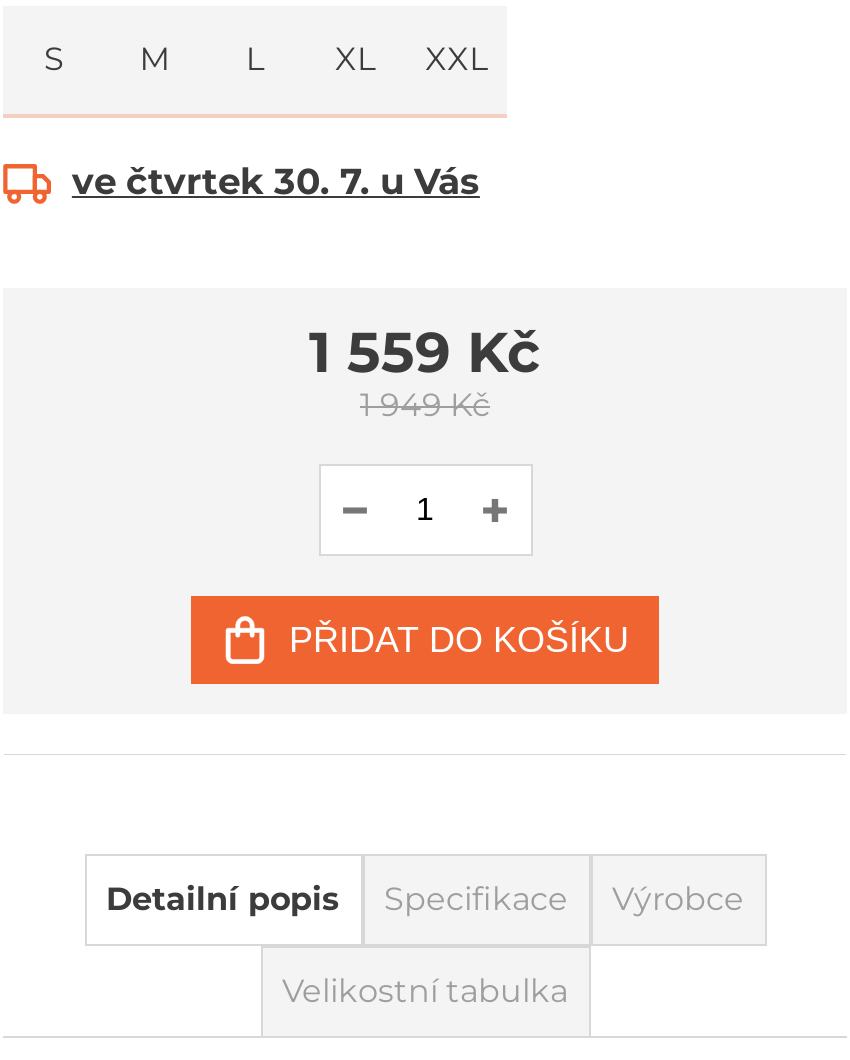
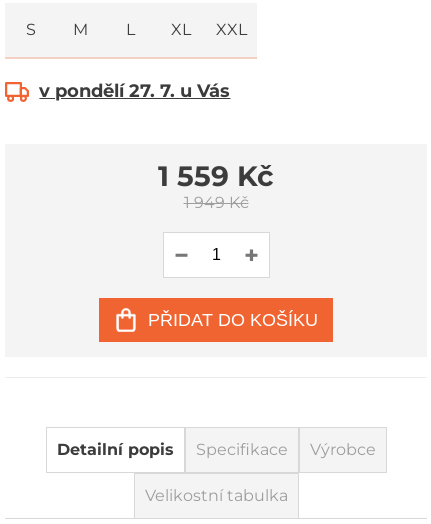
- ve čtvrtek 30. 7. u Vás
+ v pondělí 27. 7. u Vás
